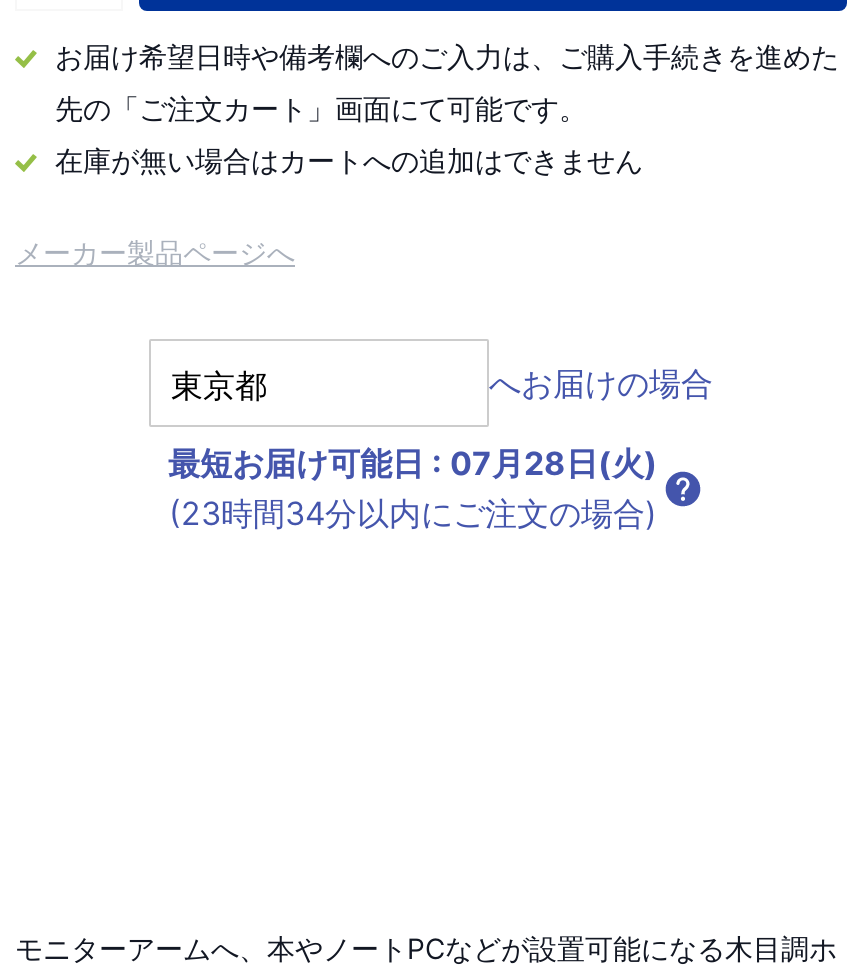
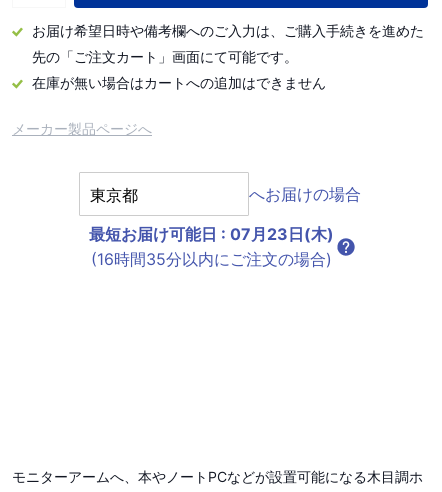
- 最短お届け可能日: 07月28日(火)
+ 最短お届け可能日: 07月23日(木)

- (23時間34分以内にご注文の場合)
+ (16時間35分以内にご注文の場合)
